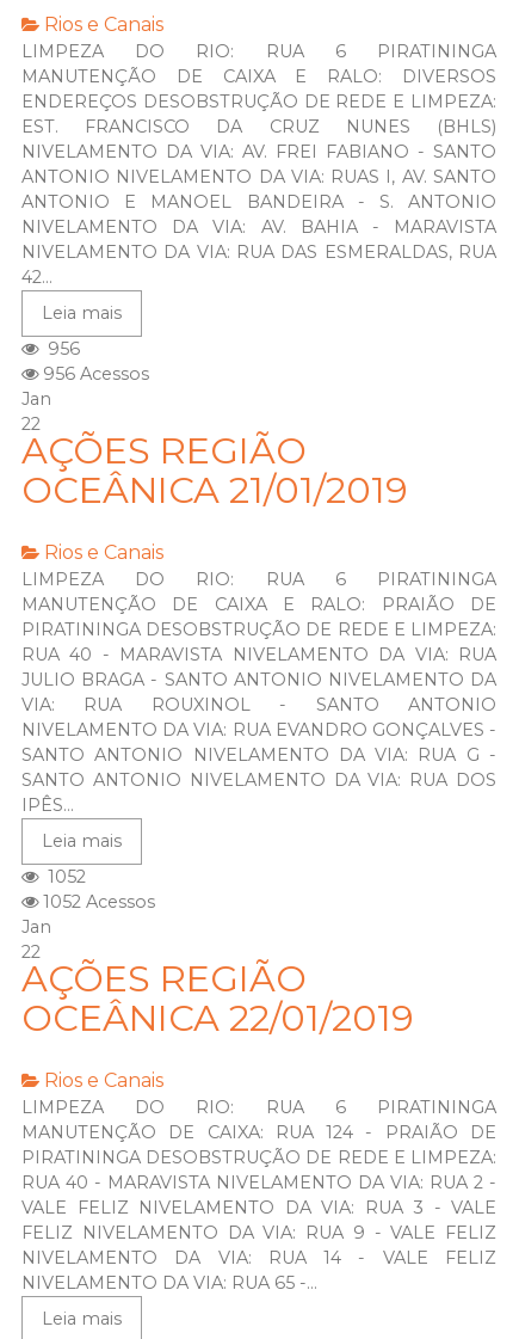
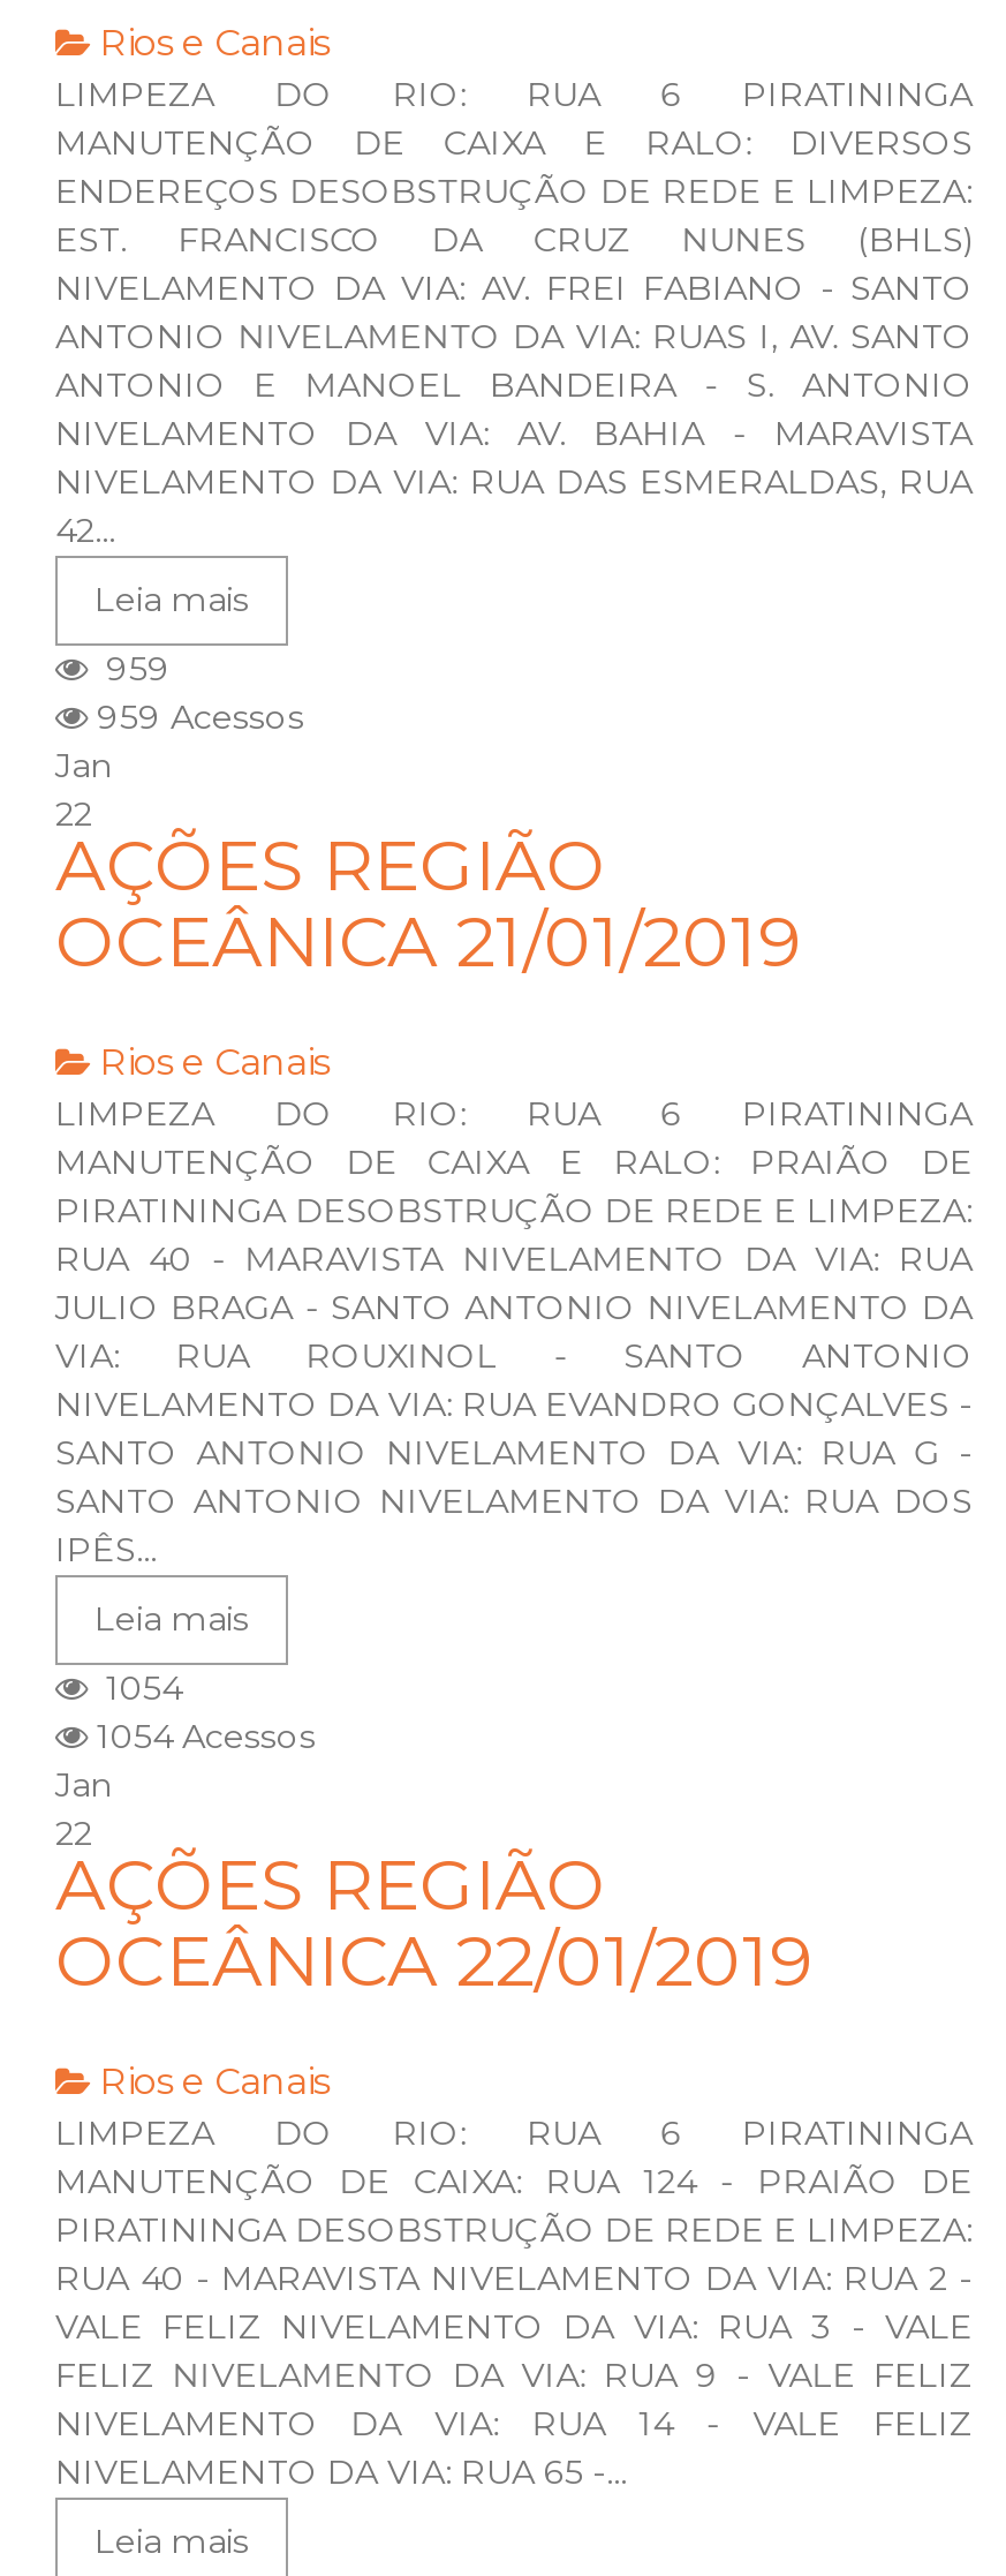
- 956
+ 959

- 956 Acessos
+ 959 Acessos

- 1052
+ 1054

- 1052 Acessos
+ 1054 Acessos
